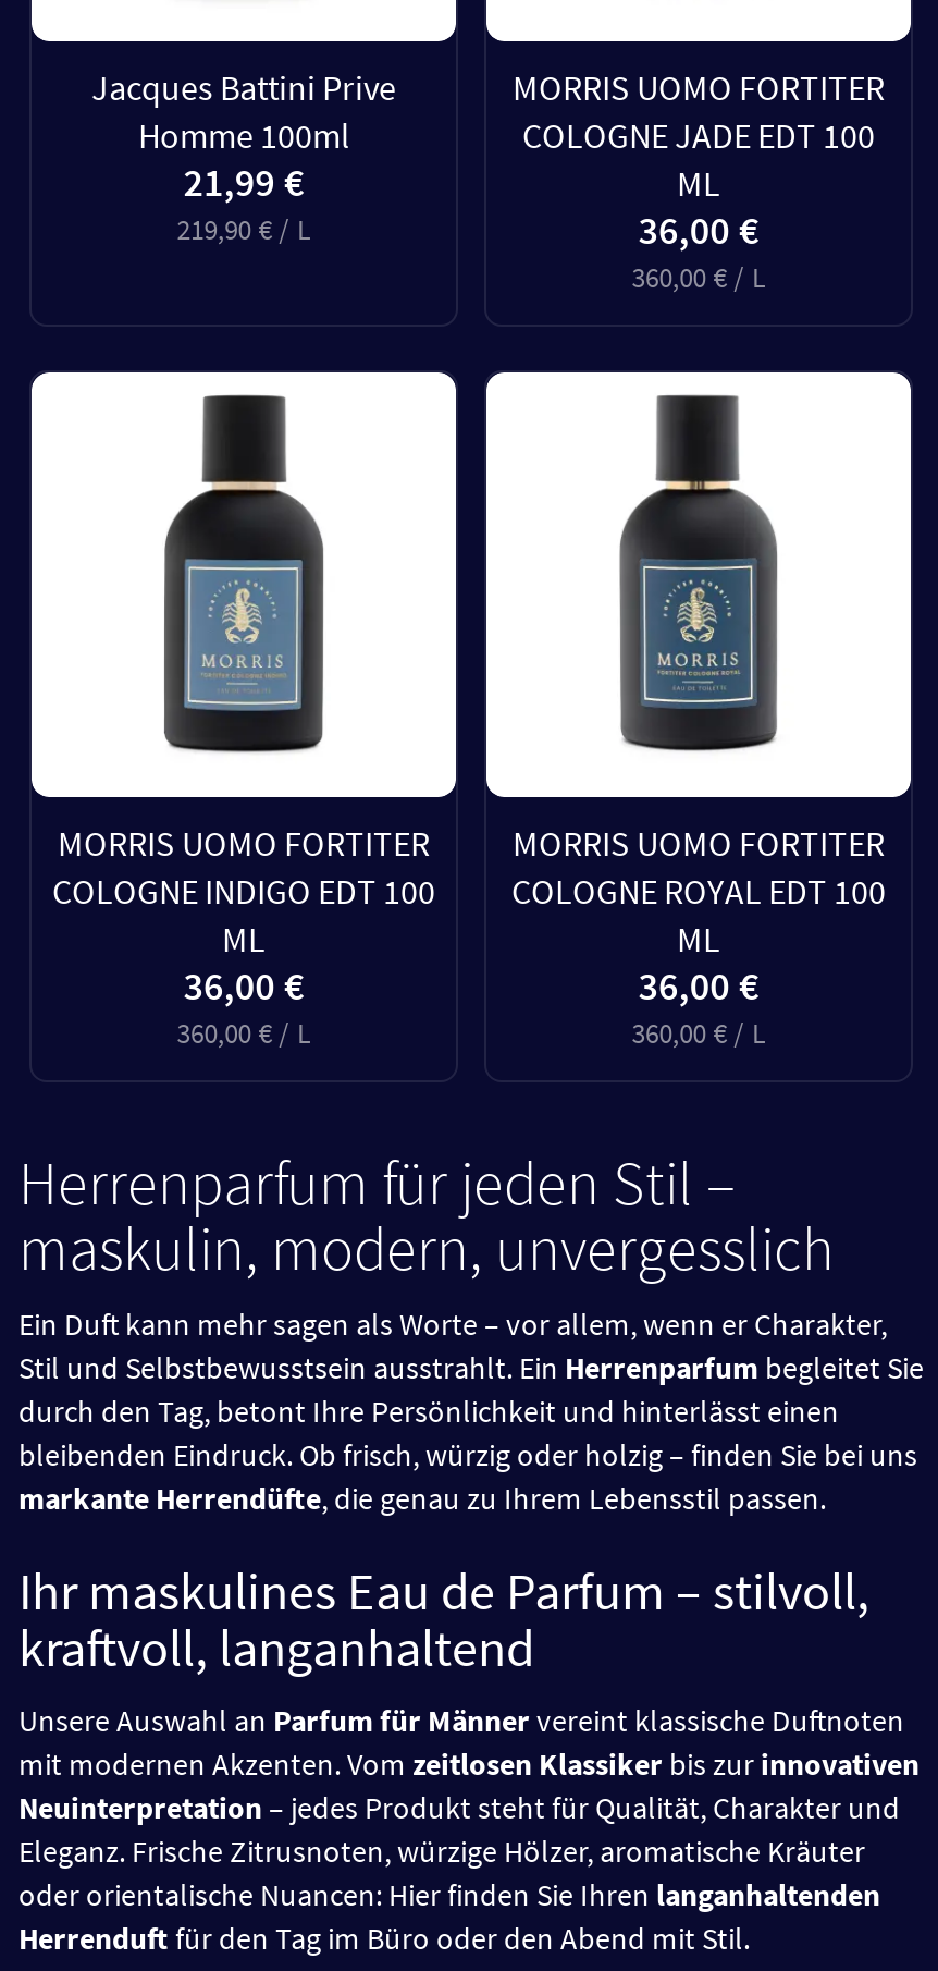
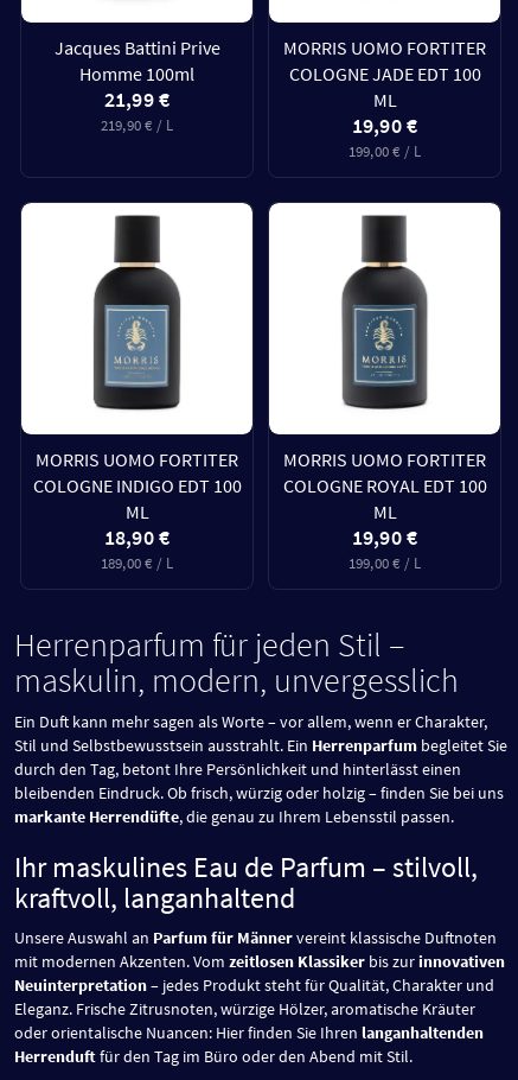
- 36,00 €
+ 19,90 €

- 360,00 € / L
+ 199,00 € / L

- 36,00 €
+ 18,90 €

- 36,00 €
+ 19,90 €

- 360,00 € / L
+ 189,00 € / L

- 360,00 € / L
+ 199,00 € / L
